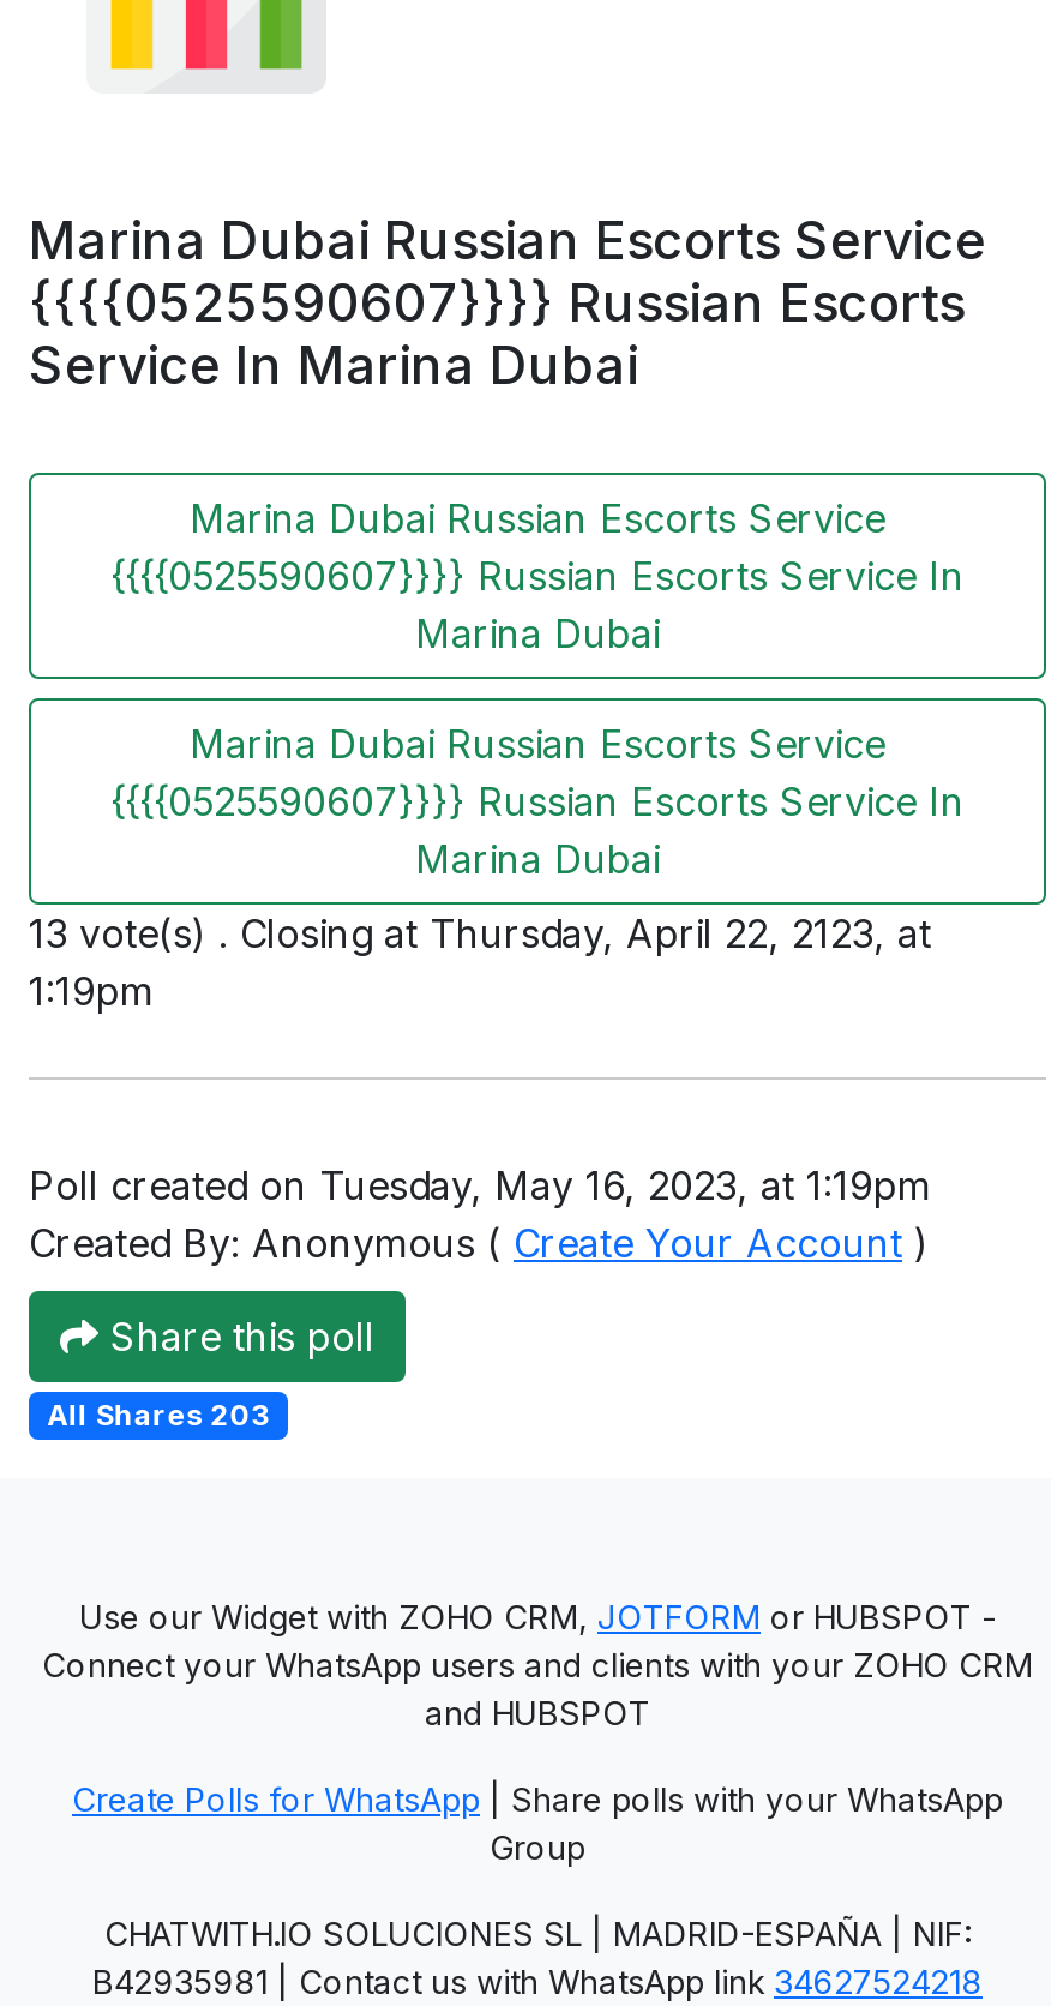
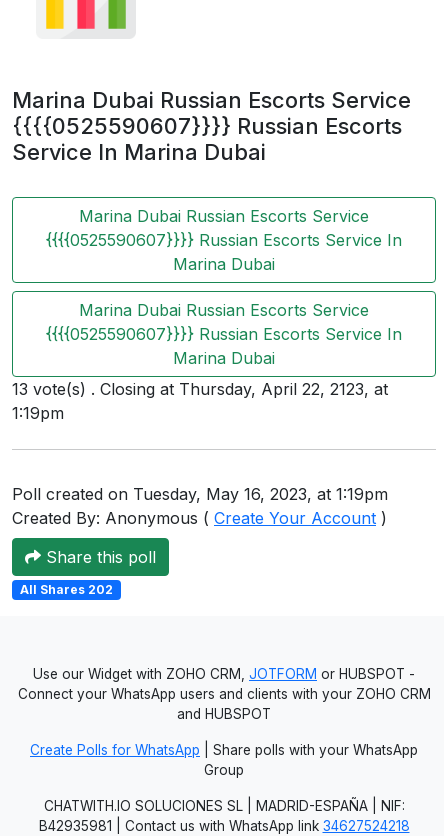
- All Shares 203
+ All Shares 202
